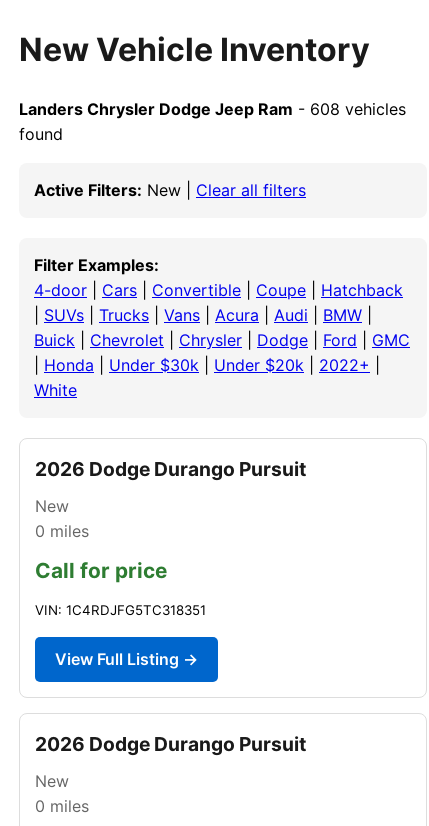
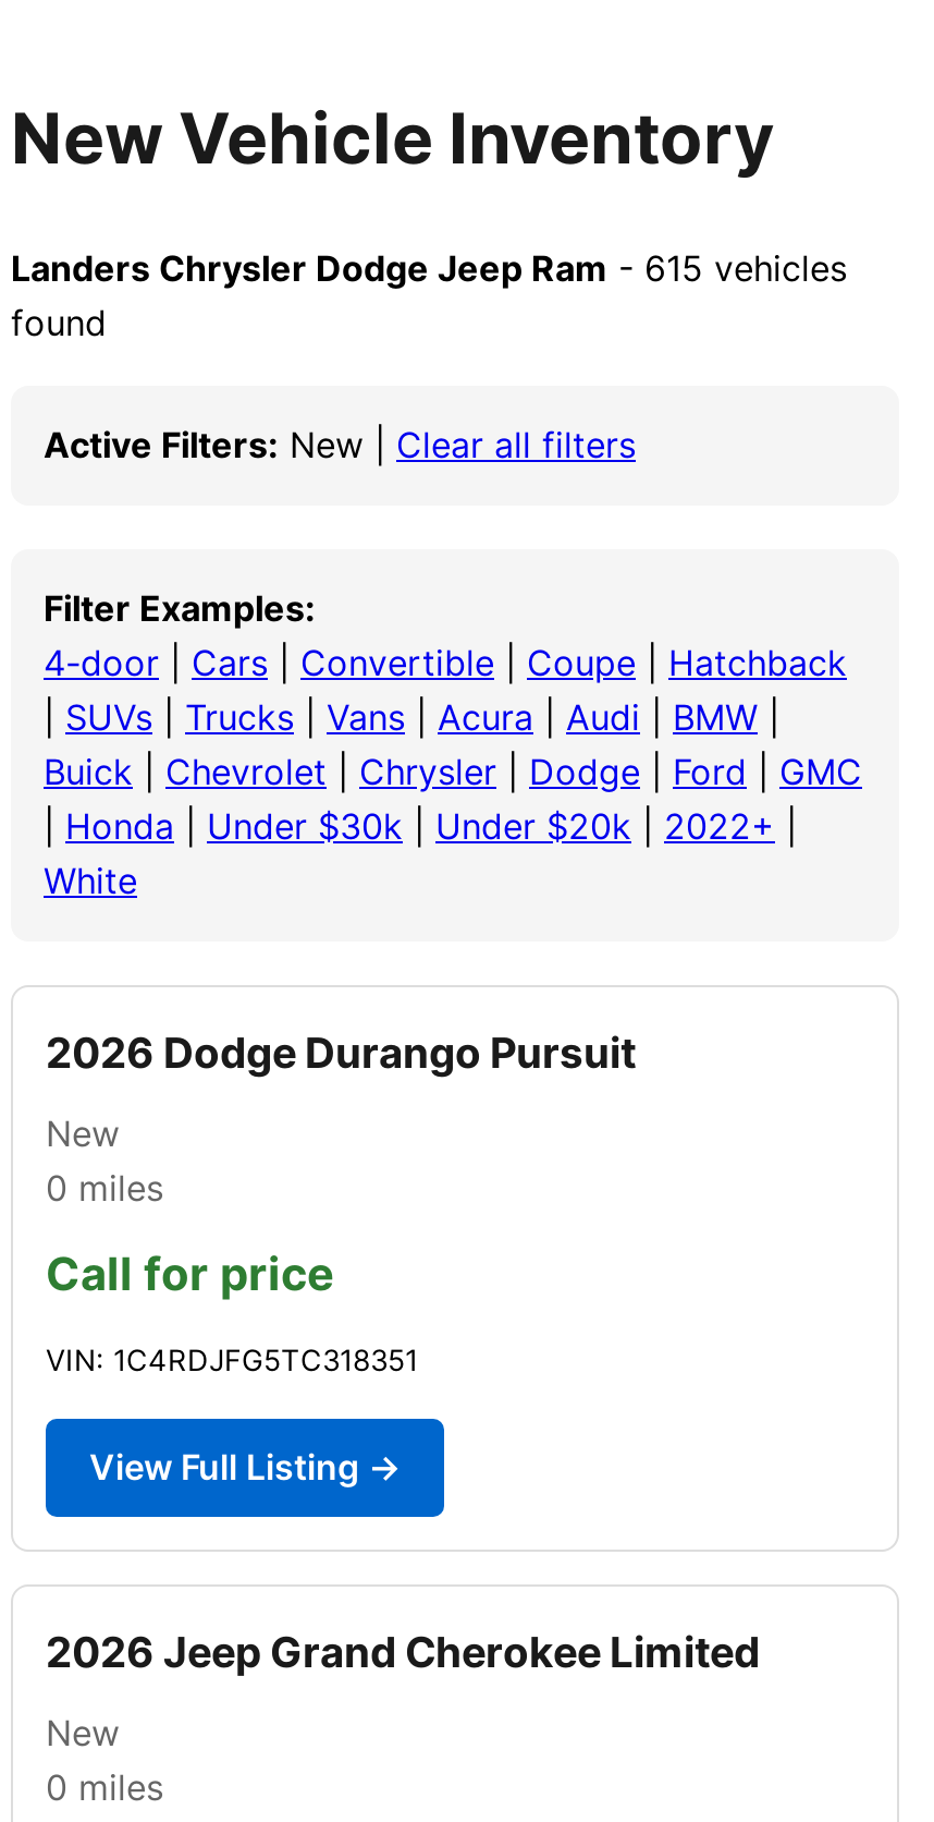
- Landers Chrysler Dodge Jeep Ram - 608 vehicles
+ Landers Chrysler Dodge Jeep Ram - 615 vehicles

- 2026 Dodge Durango Pursuit
+ 2026 Jeep Grand Cherokee Limited
